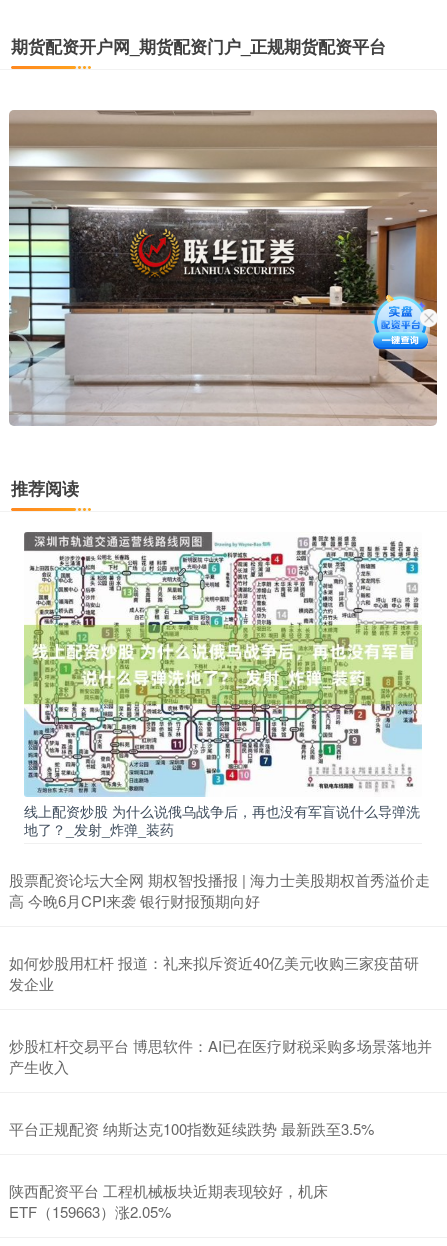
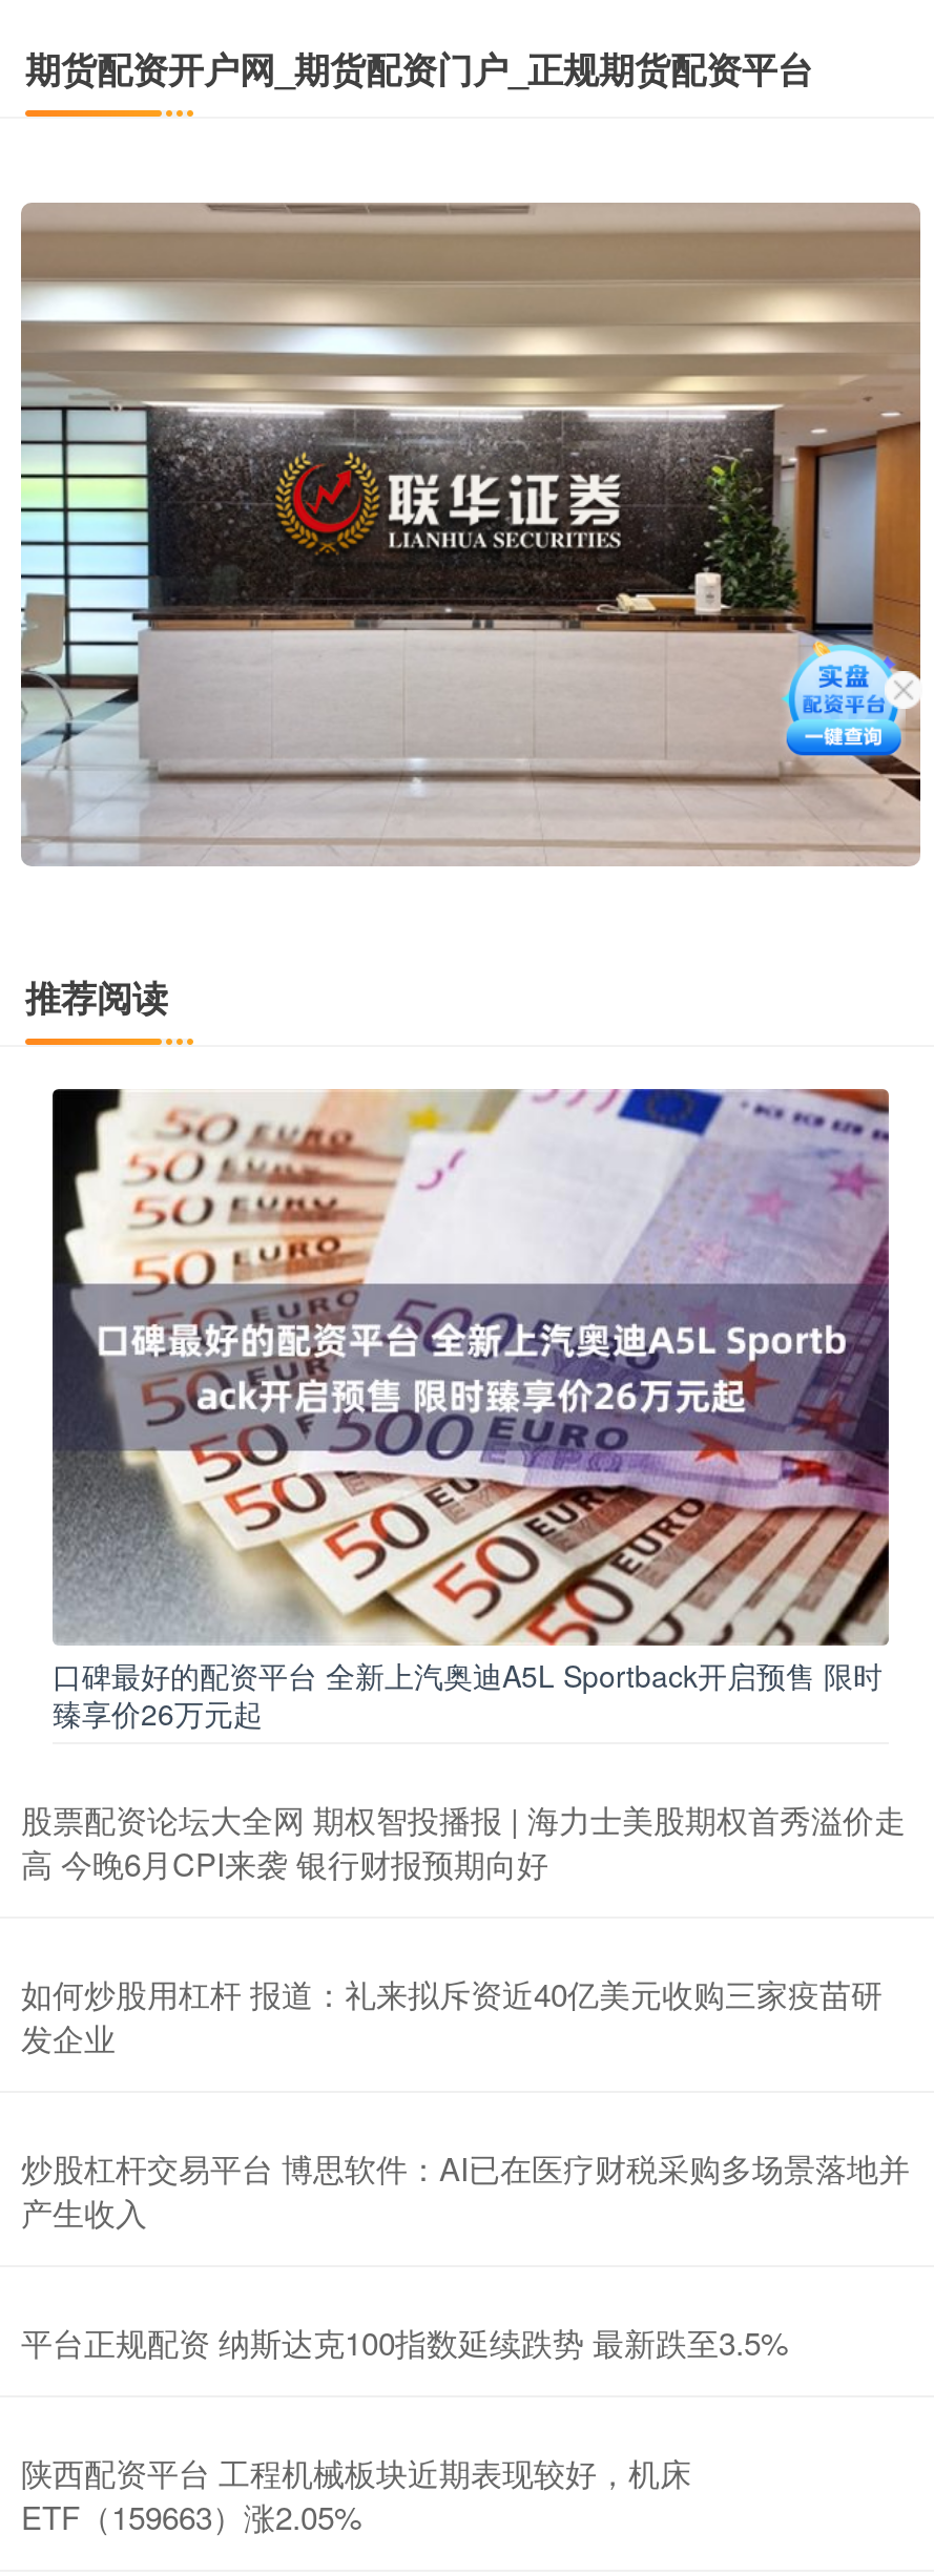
- [image]
+ [image]

- [image]
- 线上配资炒股 为什么说俄乌战争后，再也没有军盲说什么导弹洗
- 地了？_发射_炸弹_装药
+ [image]
+ 口碑最好的配资平台 全新上汽奥迪A5L Sportback开启预售 限时
+ 臻享价26万元起
